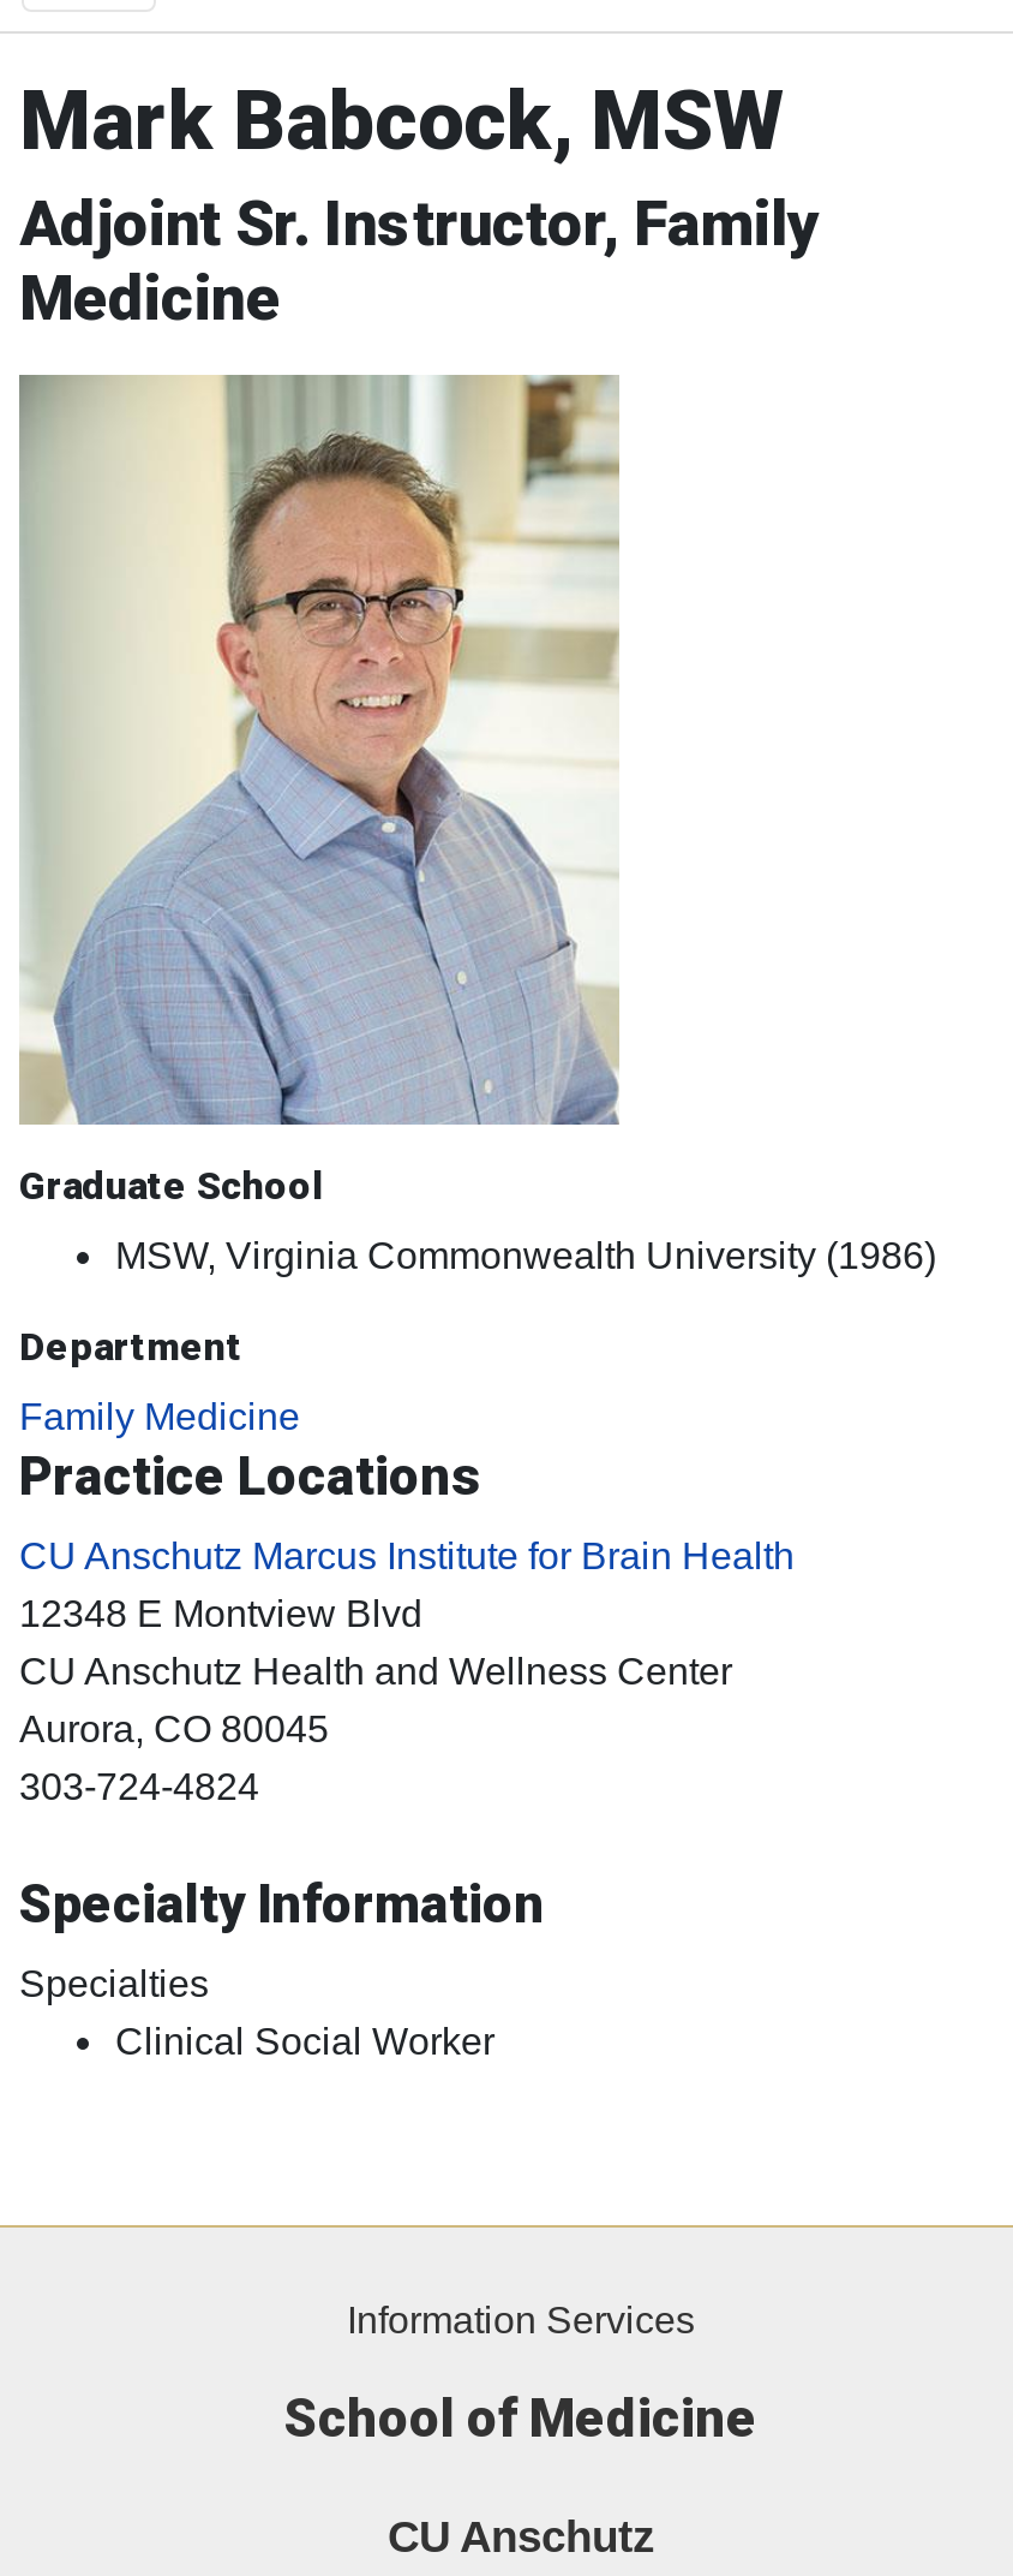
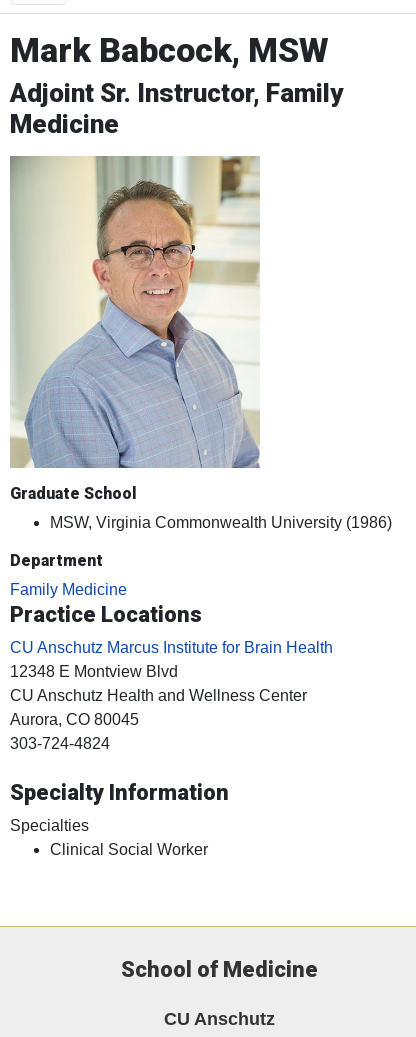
- Information Services
